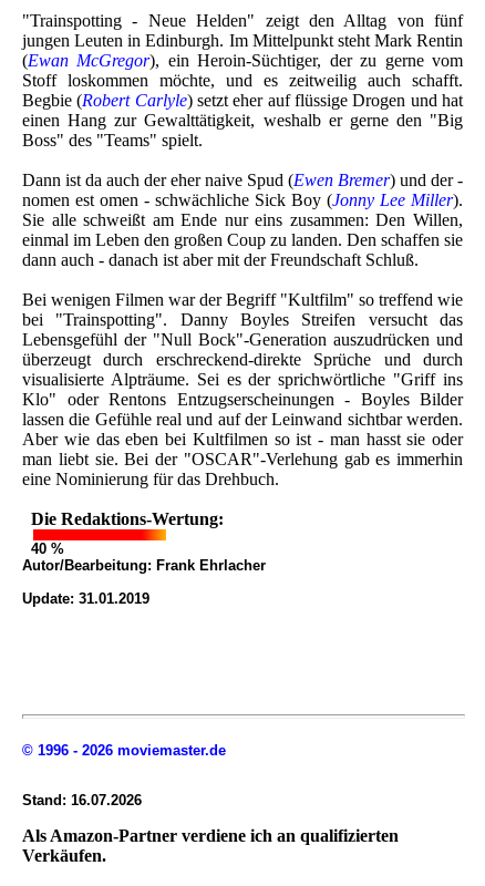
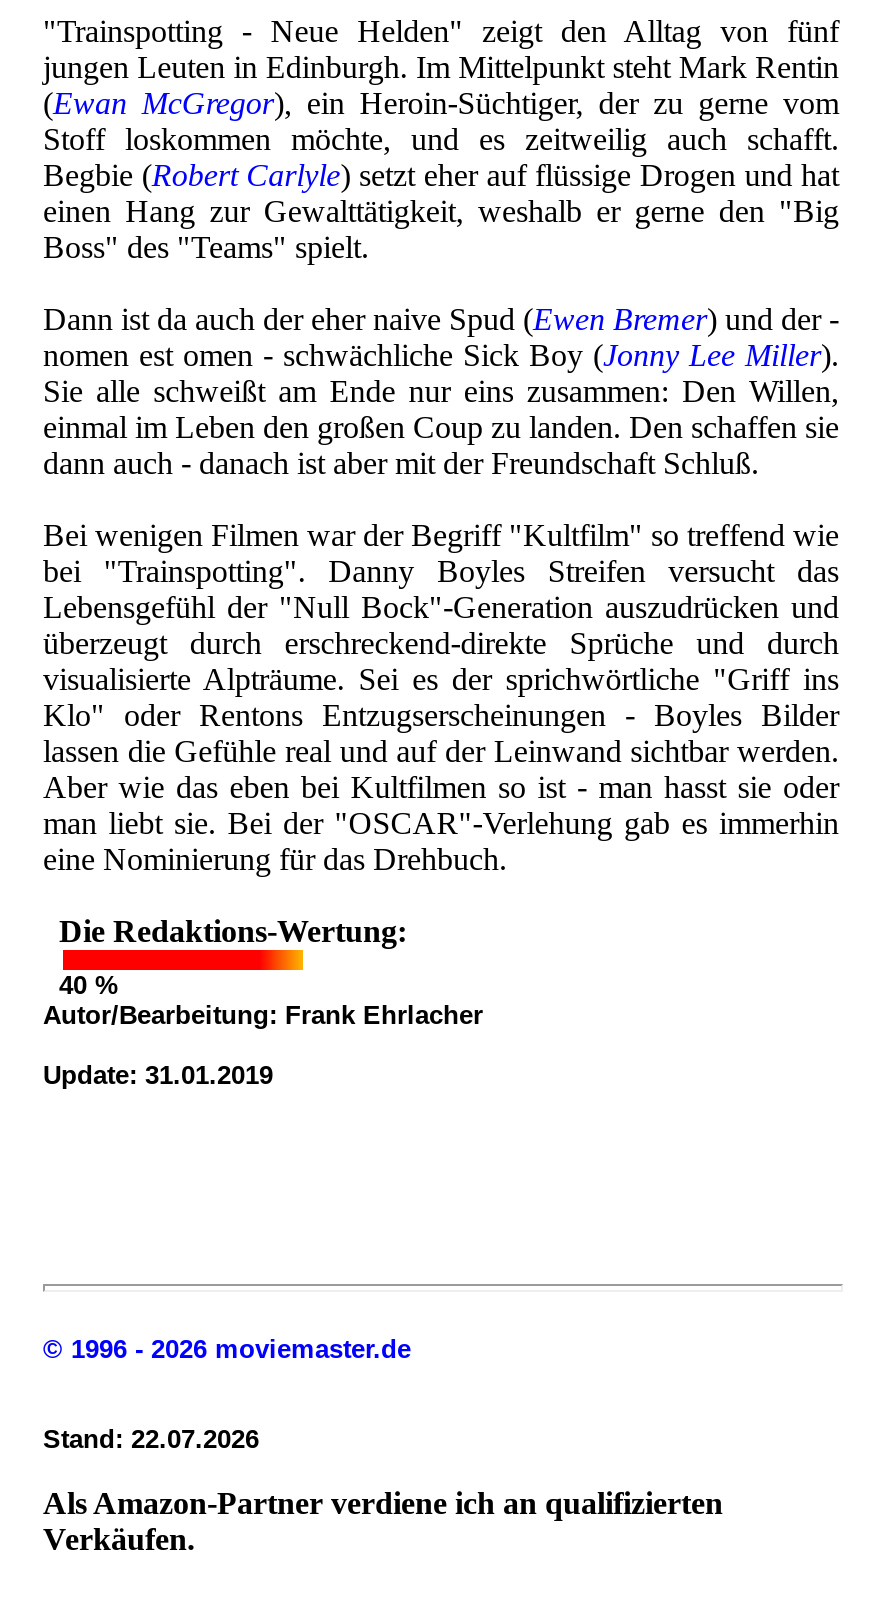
- Stand: 16.07.2026
+ Stand: 22.07.2026
